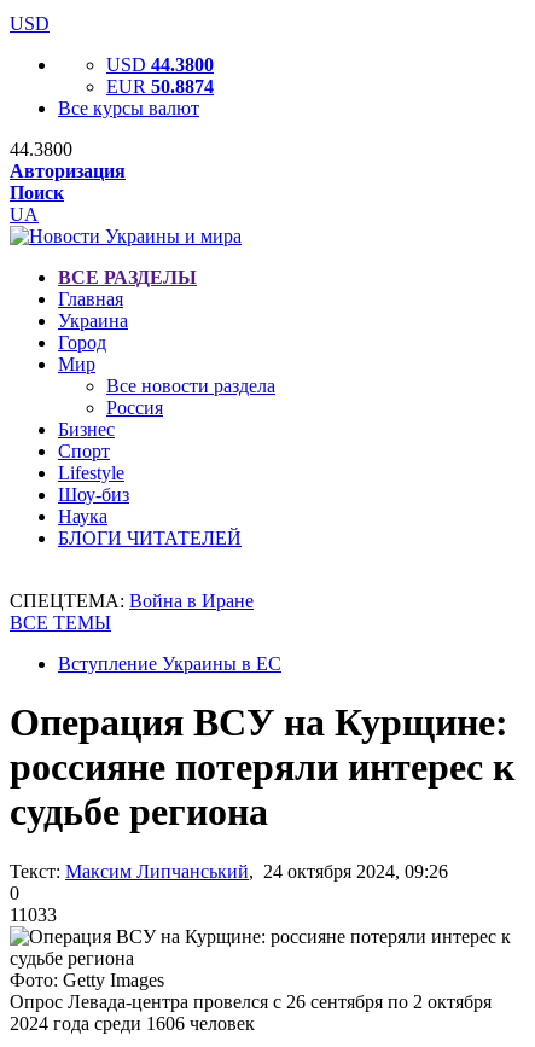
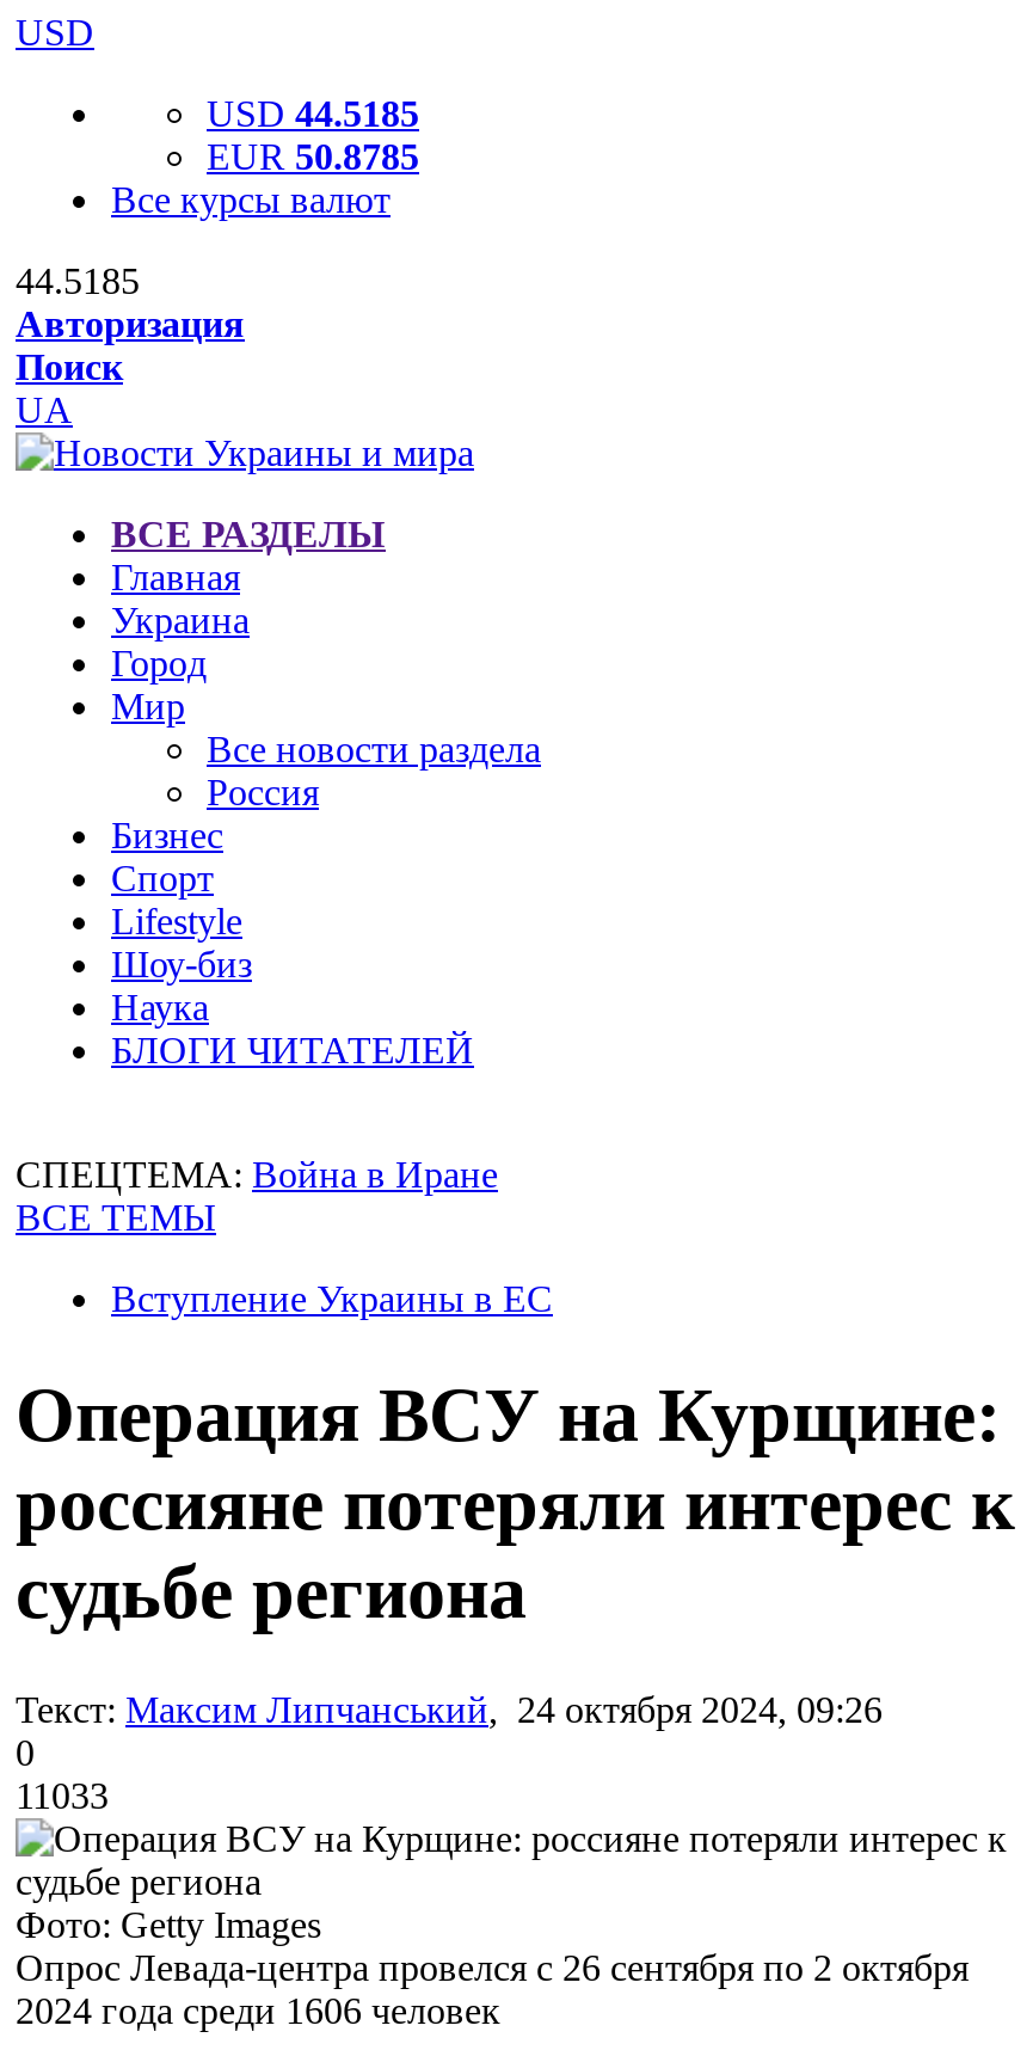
- USD 44.3800
+ USD 44.5185

- EUR 50.8874
+ EUR 50.8785

- 44.3800
+ 44.5185
